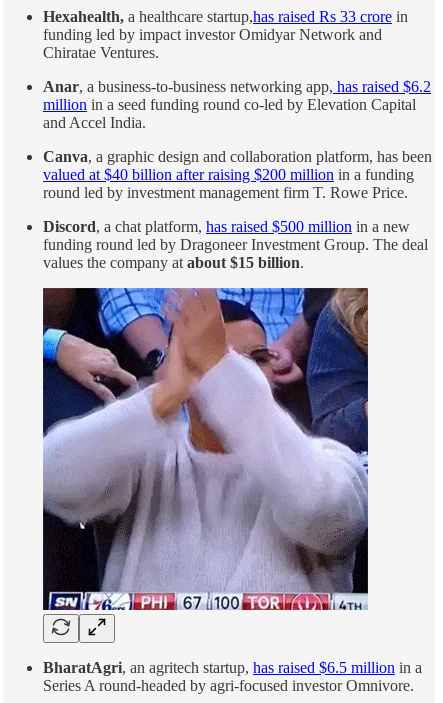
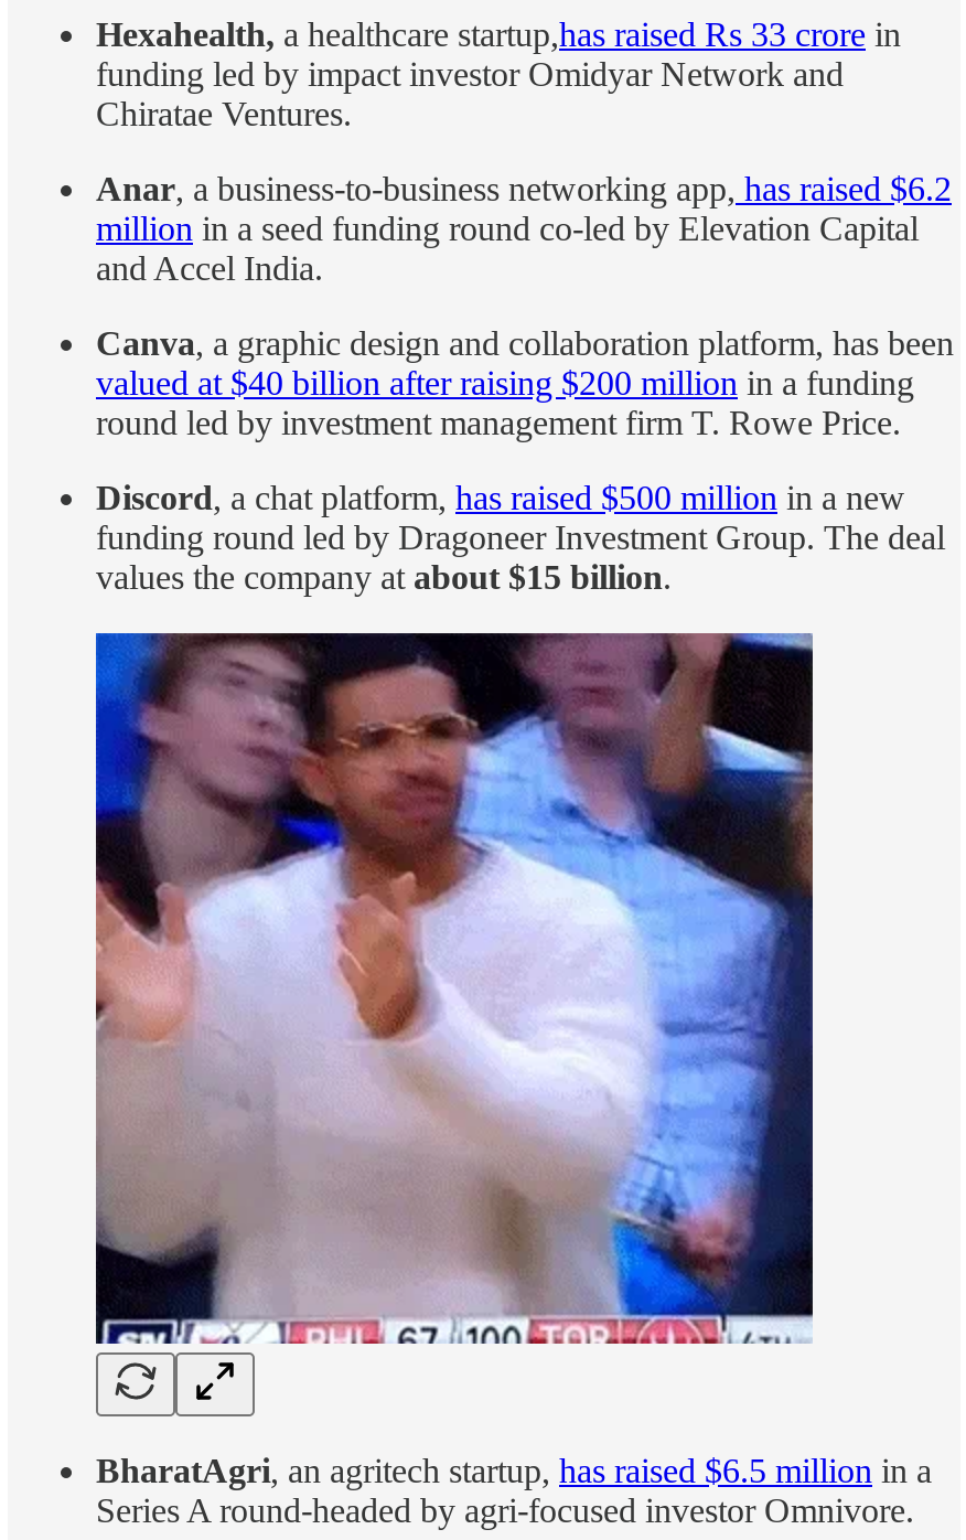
- [image]
+ [image]
